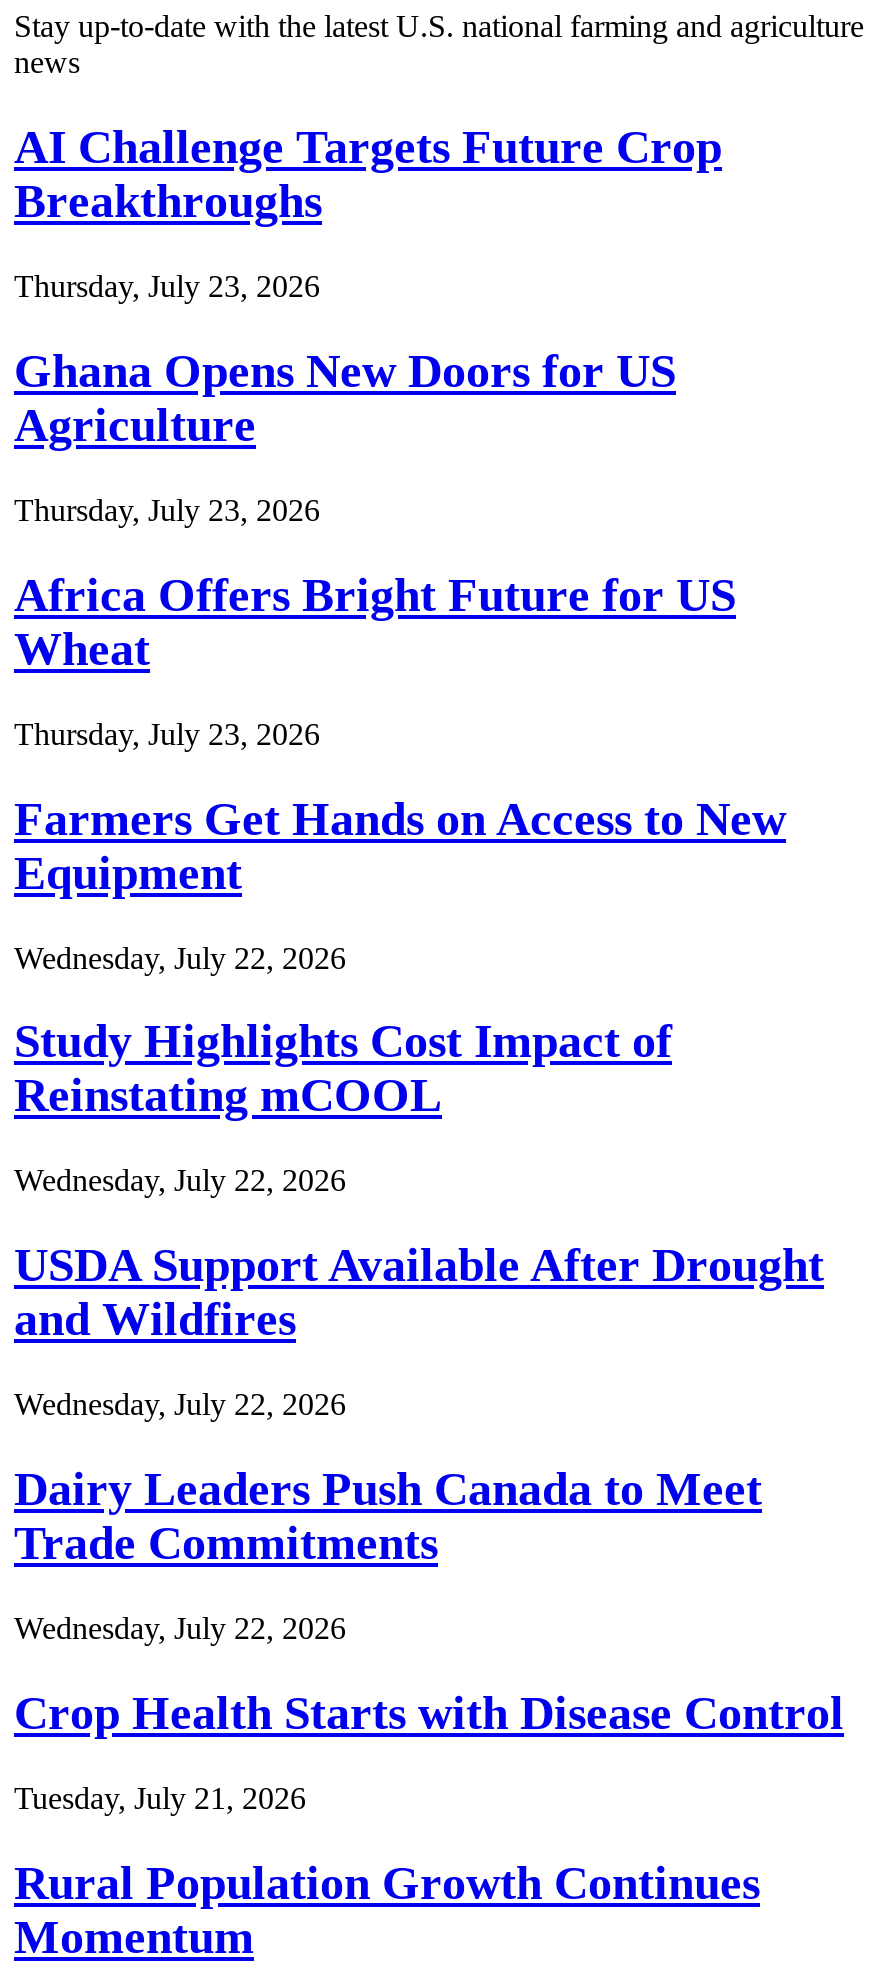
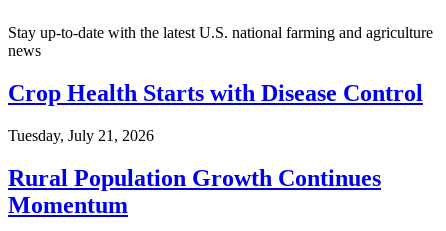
- AI Challenge Targets Future Crop
- Breakthroughs
- Thursday, July 23, 2026
- Ghana Opens New Doors for US
- Agriculture
- Thursday, July 23, 2026
- Africa Offers Bright Future for US
- Wheat
- Thursday, July 23, 2026
- Farmers Get Hands on Access to New
- Equipment
- Wednesday, July 22, 2026
- Study Highlights Cost Impact of
- Reinstating mCOOL
- Wednesday, July 22, 2026
- USDA Support Available After Drought
- and Wildfires
- Wednesday, July 22, 2026
- Dairy Leaders Push Canada to Meet
- Trade Commitments
- Wednesday, July 22, 2026
